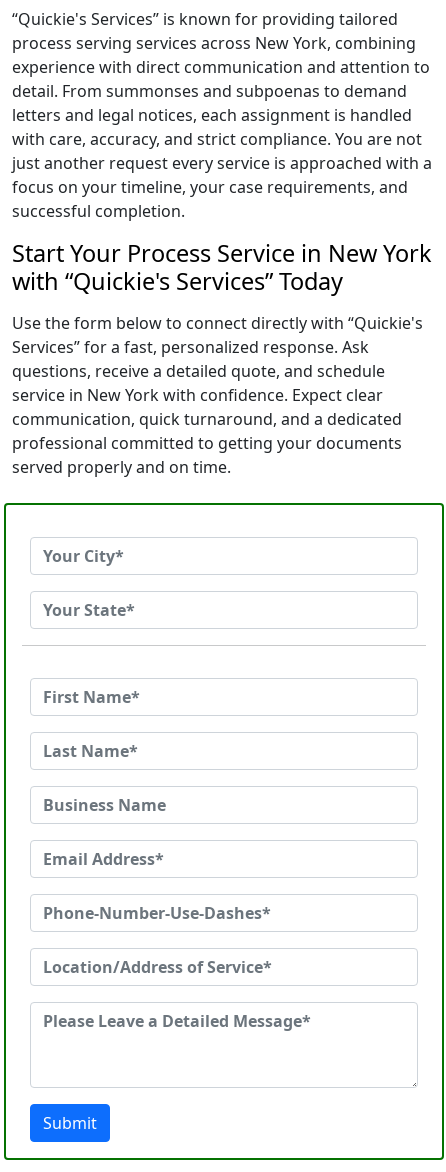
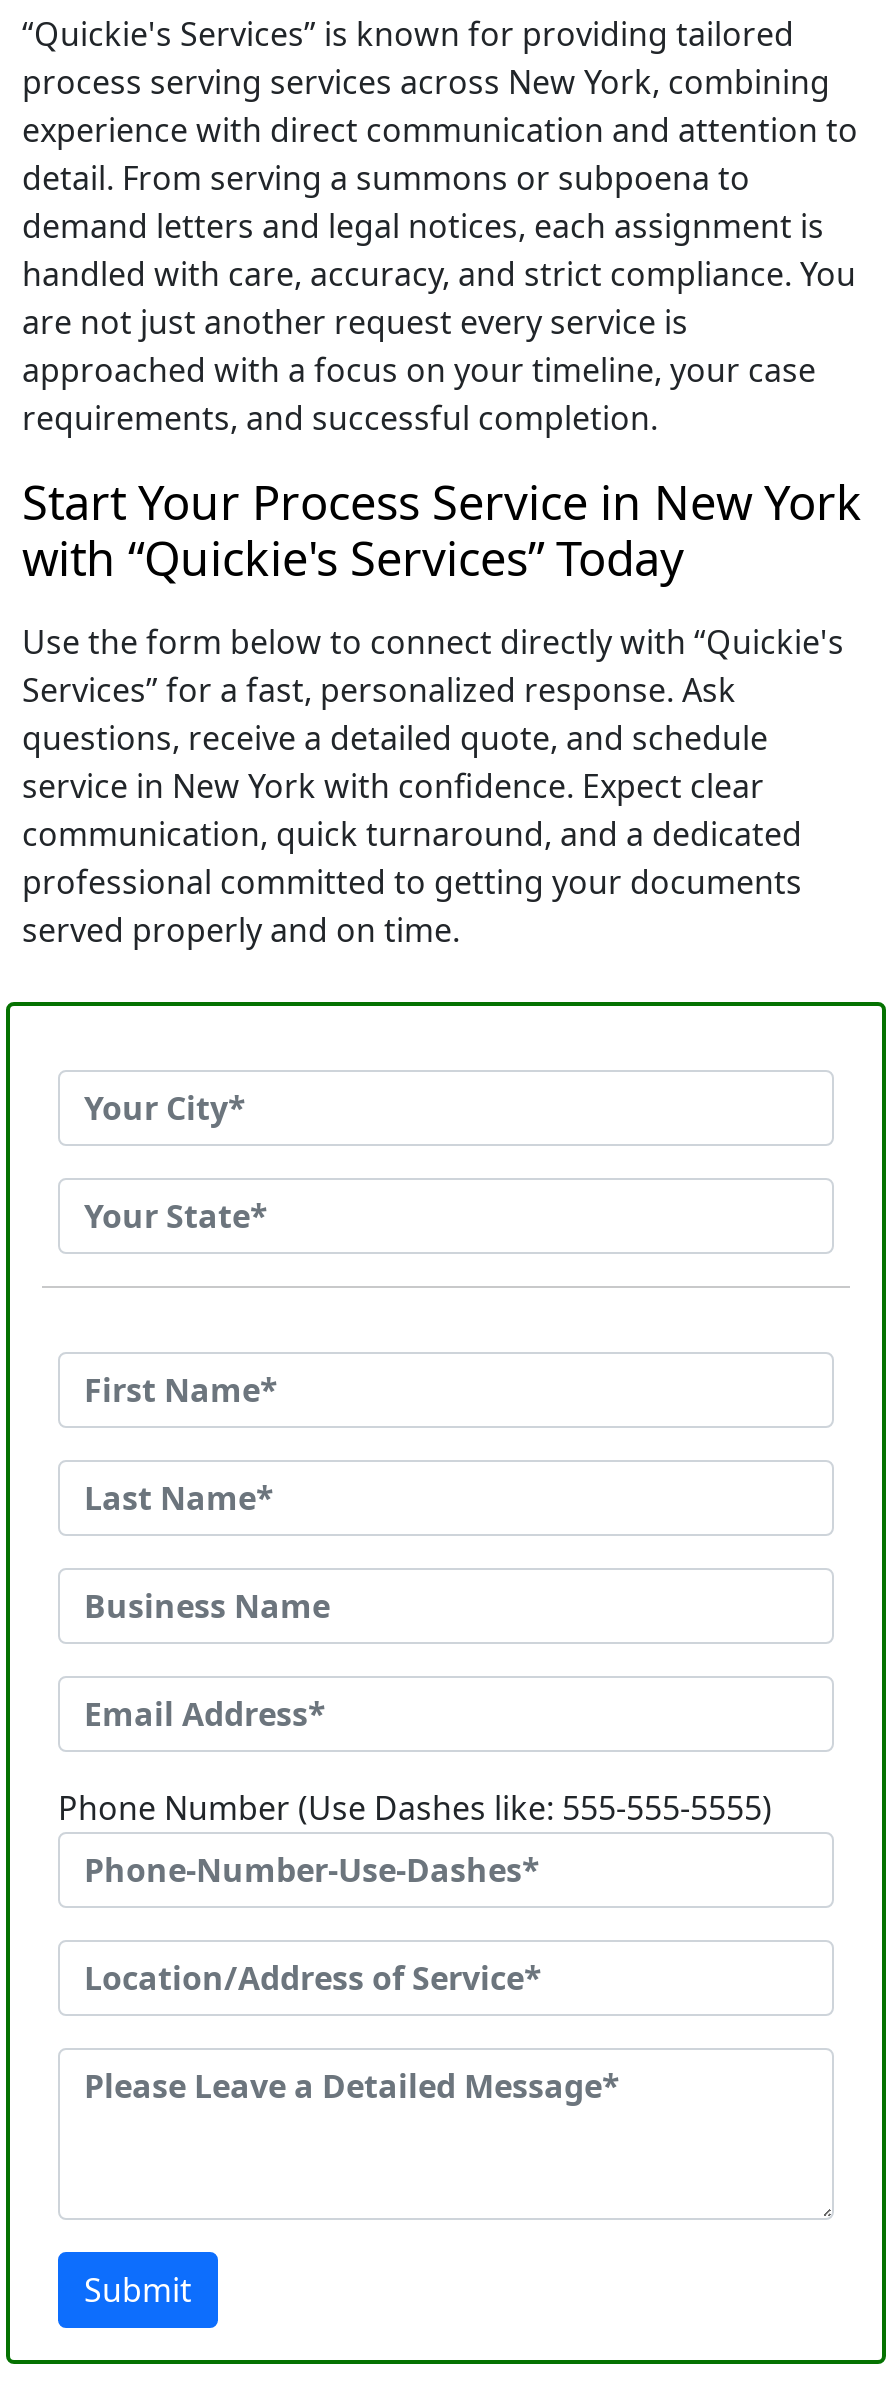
- detail. From summonses and subpoenas to demand
- letters and legal notices, each assignment is handled
- with care, accuracy, and strict compliance. You are not
- just another request every service is approached with a
- focus on your timeline, your case requirements, and
- successful completion.
+ detail. From serving a summons or subpoena to
+ demand letters and legal notices, each assignment is
+ handled with care, accuracy, and strict compliance. You
+ are not just another request every service is
+ approached with a focus on your timeline, your case
+ requirements, and successful completion.

+ Phone Number (Use Dashes like: 555-555-5555)
